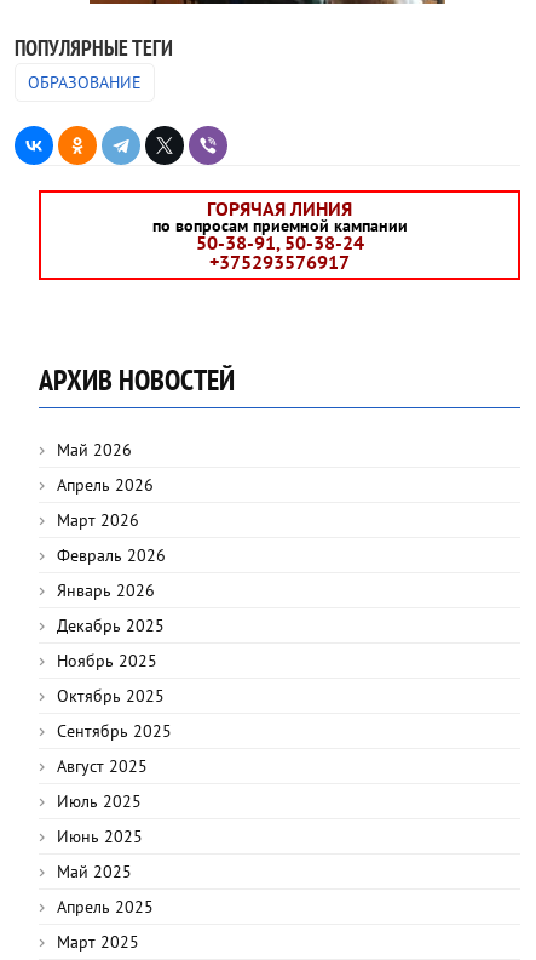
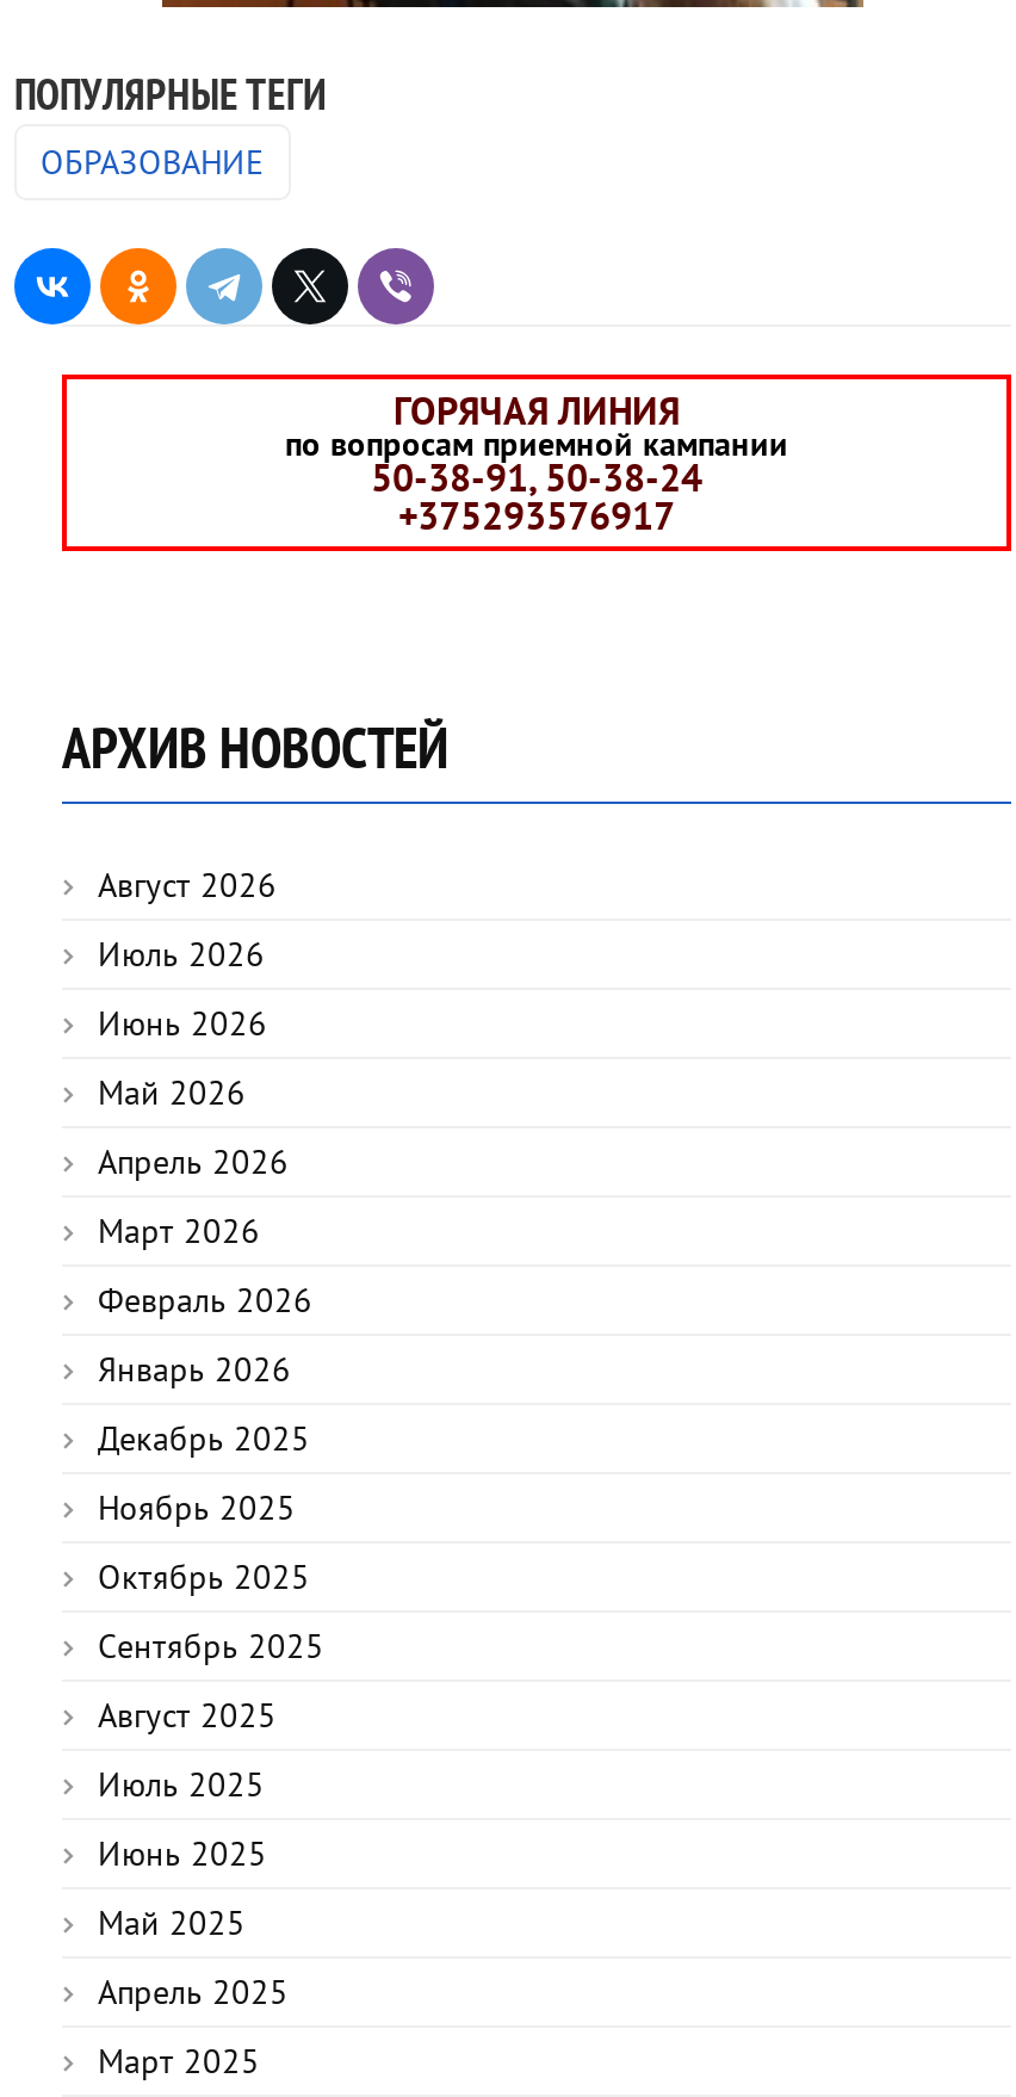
+ Август 2026
+ Июль 2026
+ Июнь 2026
